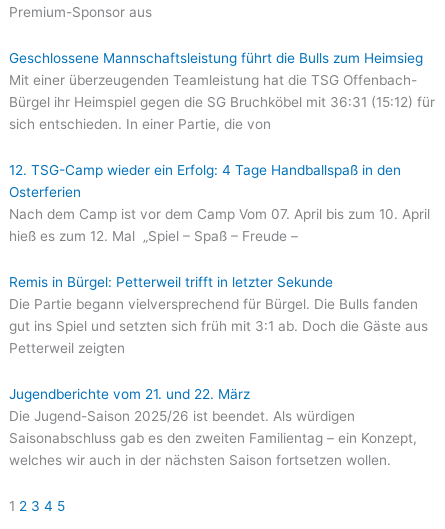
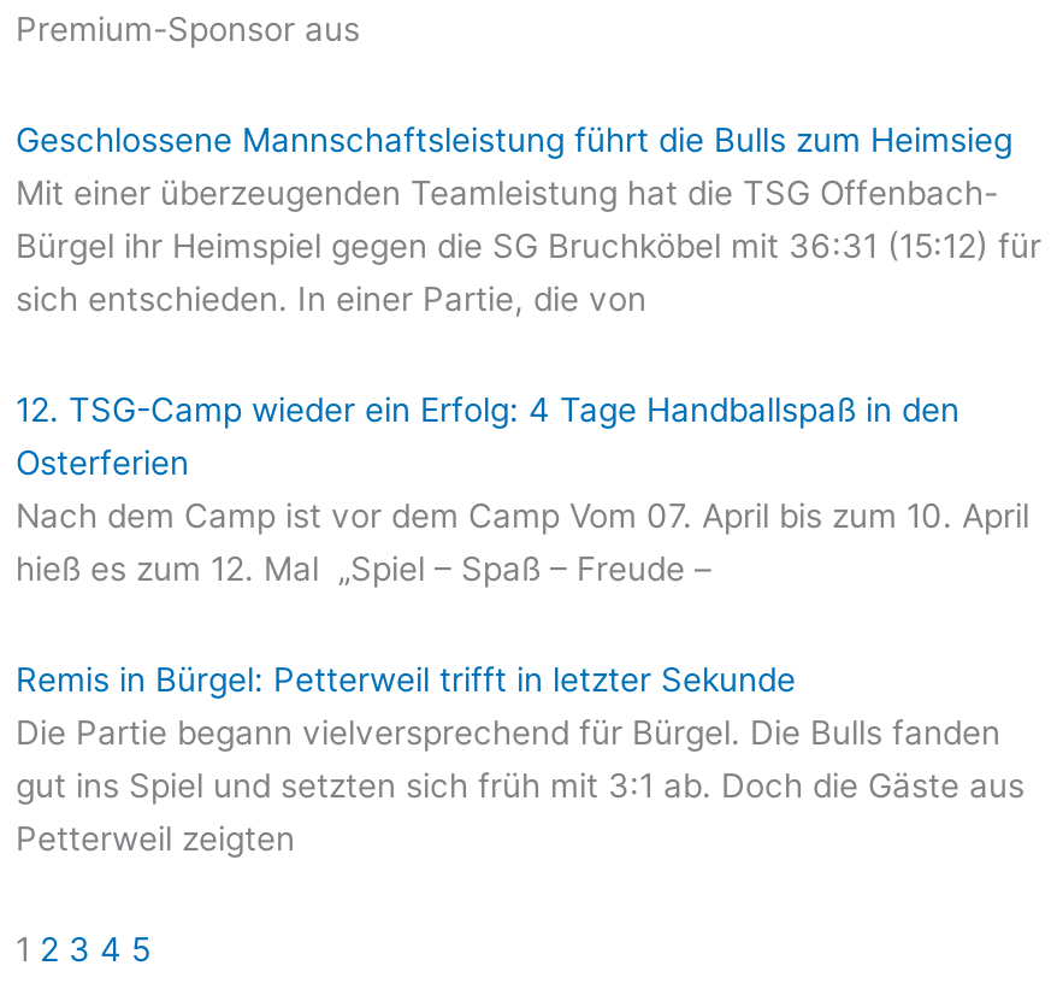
- Jugendberichte vom 21. und 22. März
- Die Jugend-Saison 2025/26 ist beendet. Als würdigen
- Saisonabschluss gab es den zweiten Familientag – ein Konzept,
- welches wir auch in der nächsten Saison fortsetzen wollen.
